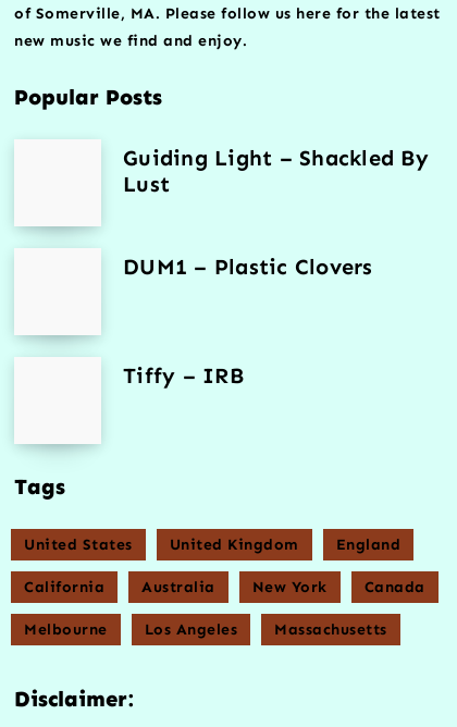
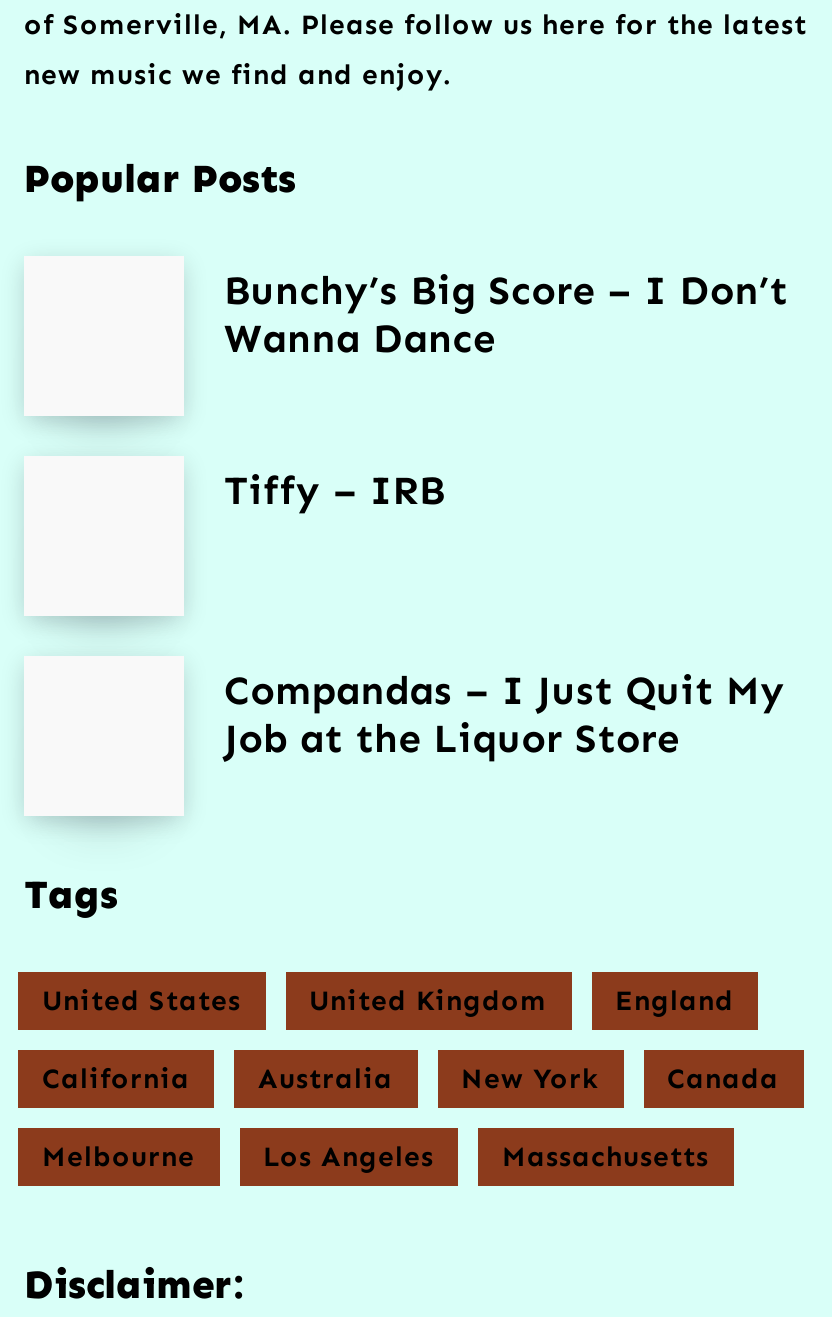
- Guiding Light – Shackled By
- Lust
- DUM1 – Plastic Clovers
+ Bunchy’s Big Score – I Don’t
+ Wanna Dance

moved up: Tiffy – IRB

+ Compandas – I Just Quit My
+ Job at the Liquor Store
